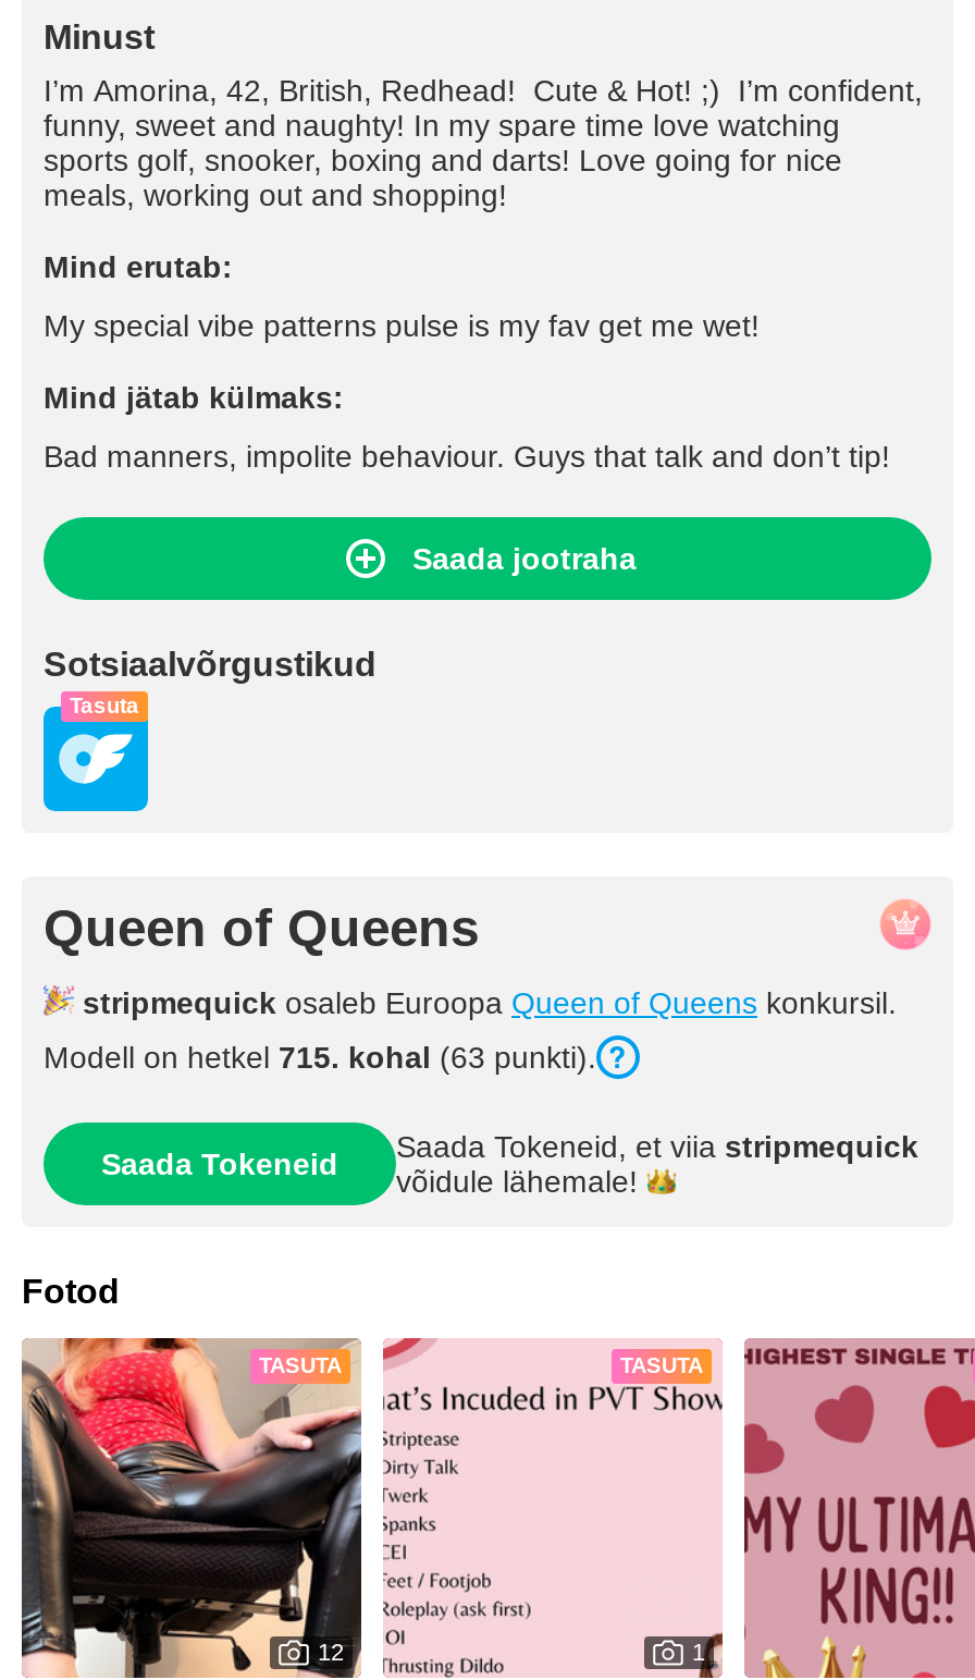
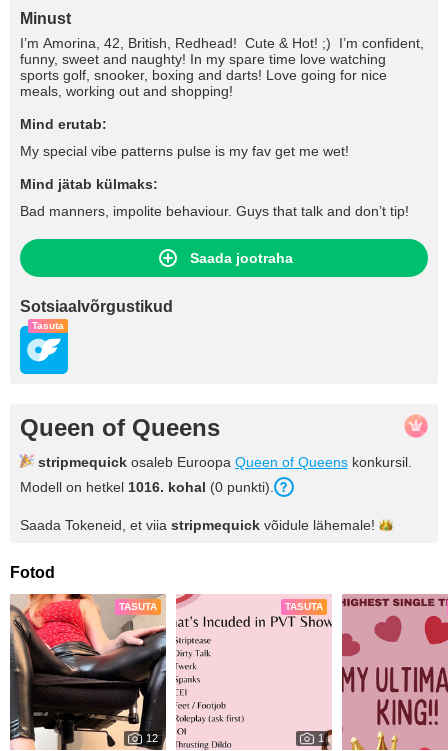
- Modell on hetkel 715. kohal (63 punkti).
+ Modell on hetkel 1016. kohal (0 punkti).

- Saada Tokeneid
- Saada Tokeneid, et viia stripmequick
- võidule lähemale!
+ Saada Tokeneid, et viia stripmequick võidule lähemale!
